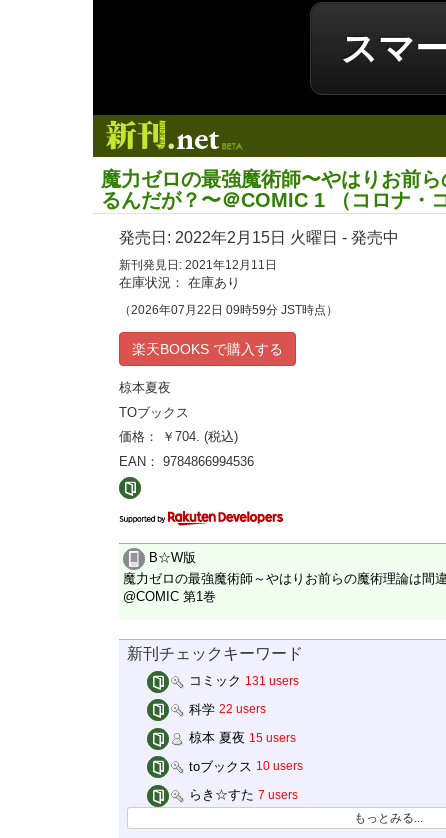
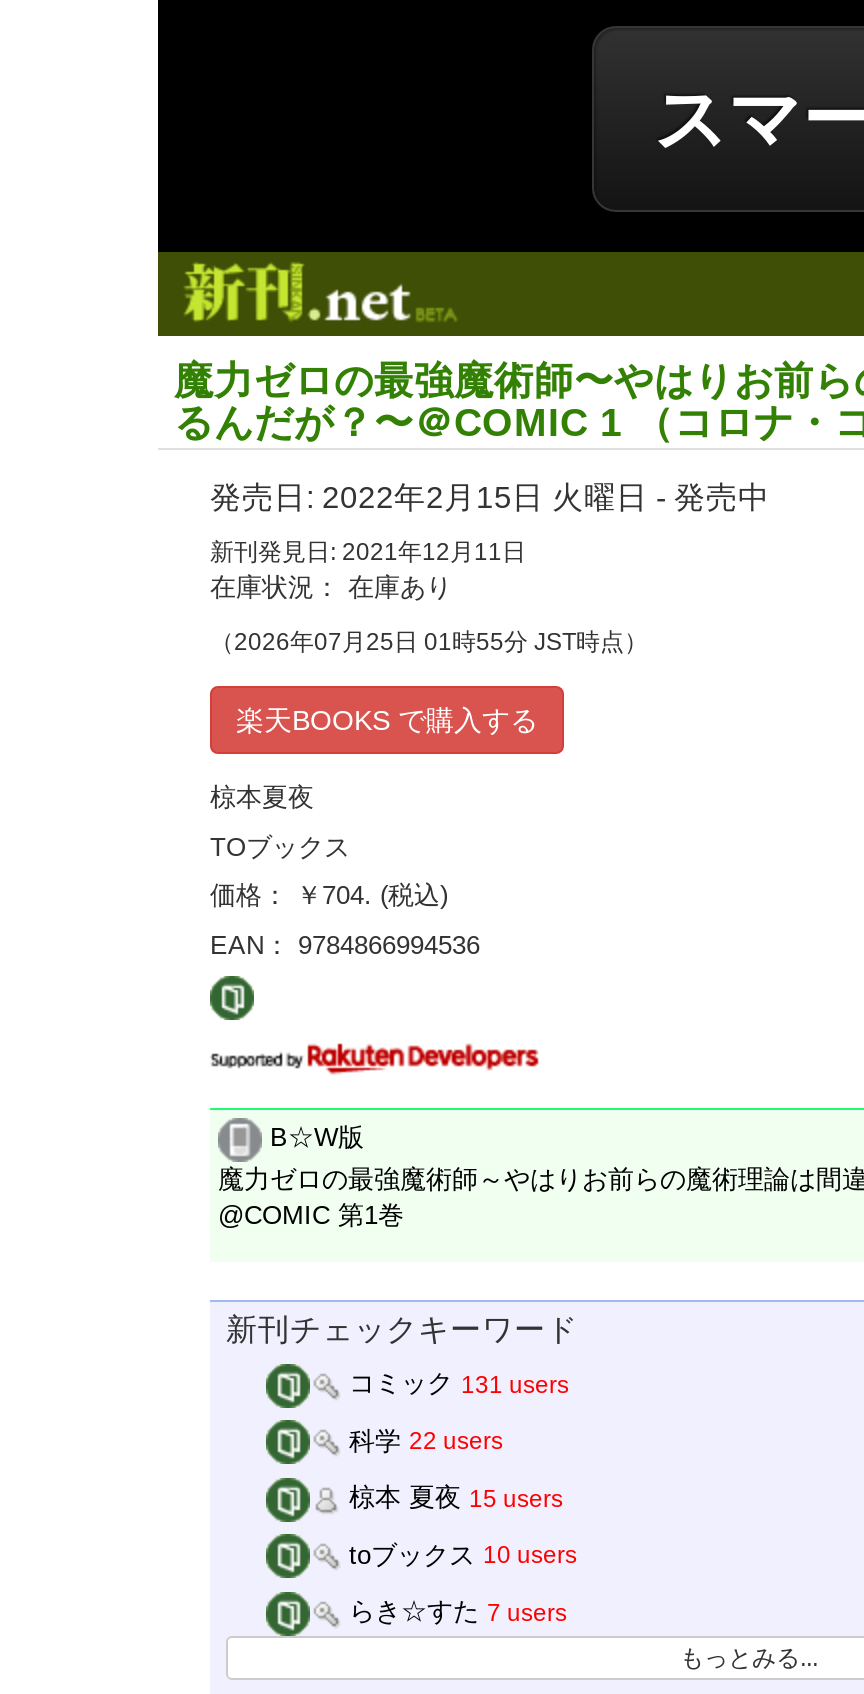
- （2026年07月22日 09時59分 JST時点）
+ （2026年07月25日 01時55分 JST時点）
